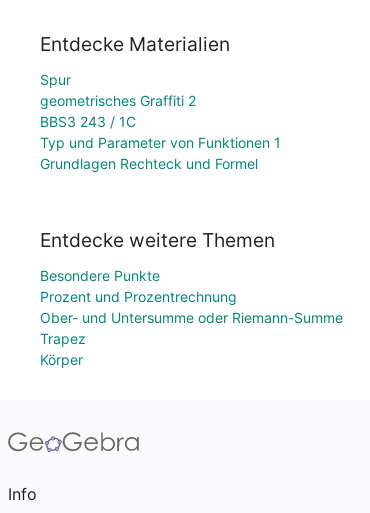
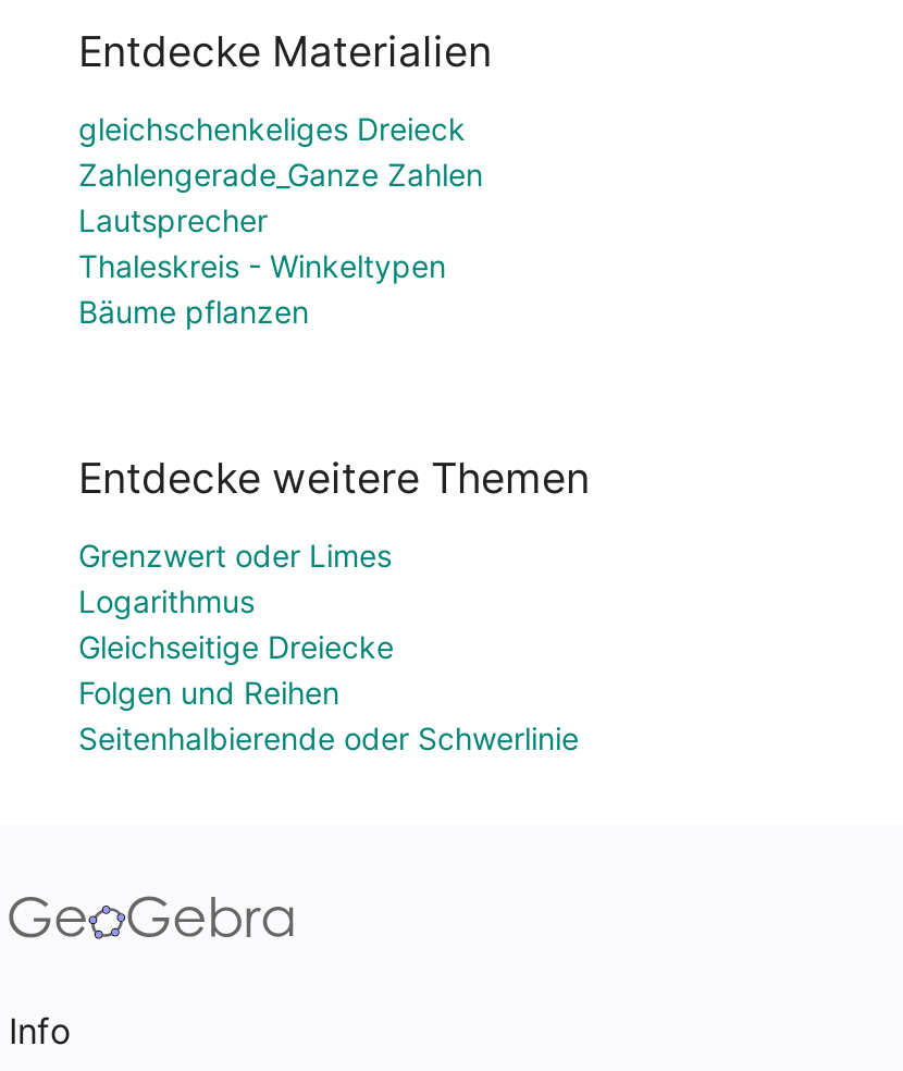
- Spur
- geometrisches Graffiti 2
- BBS3 243 / 1C
- Typ und Parameter von Funktionen 1
- Grundlagen Rechteck und Formel
+ gleichschenkeliges Dreieck
+ Zahlengerade_Ganze Zahlen
+ Lautsprecher
+ Thaleskreis - Winkeltypen
+ Bäume pflanzen

- Besondere Punkte
- Prozent und Prozentrechnung
- Ober- und Untersumme oder Riemann-Summe
- Trapez
- Körper
+ Grenzwert oder Limes
+ Logarithmus
+ Gleichseitige Dreiecke
+ Folgen und Reihen
+ Seitenhalbierende oder Schwerlinie
